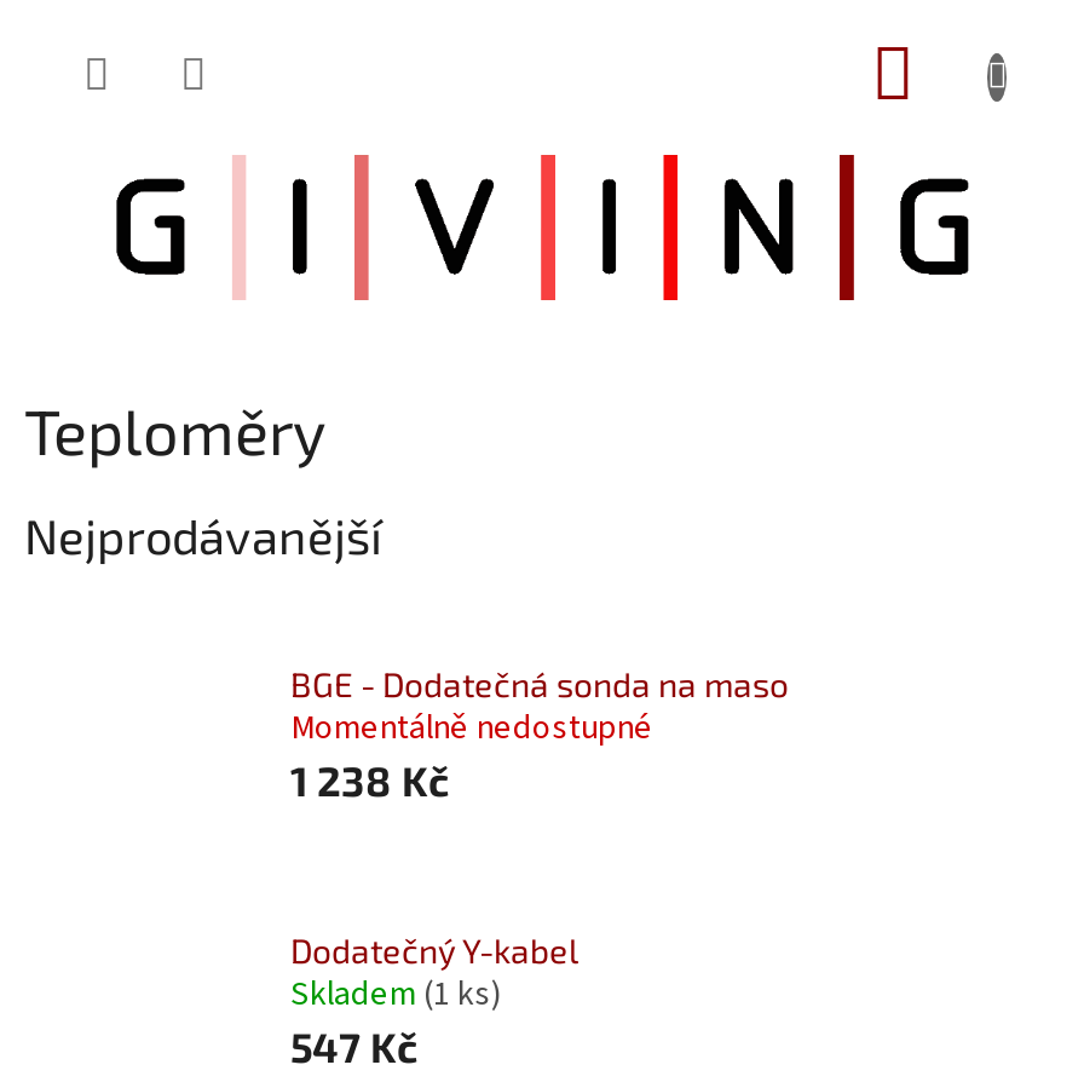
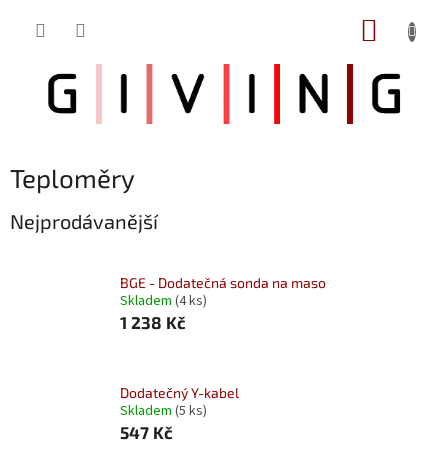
- Momentálně nedostupné
+ Skladem (4 ks)

- Skladem (1 ks)
+ Skladem (5 ks)
